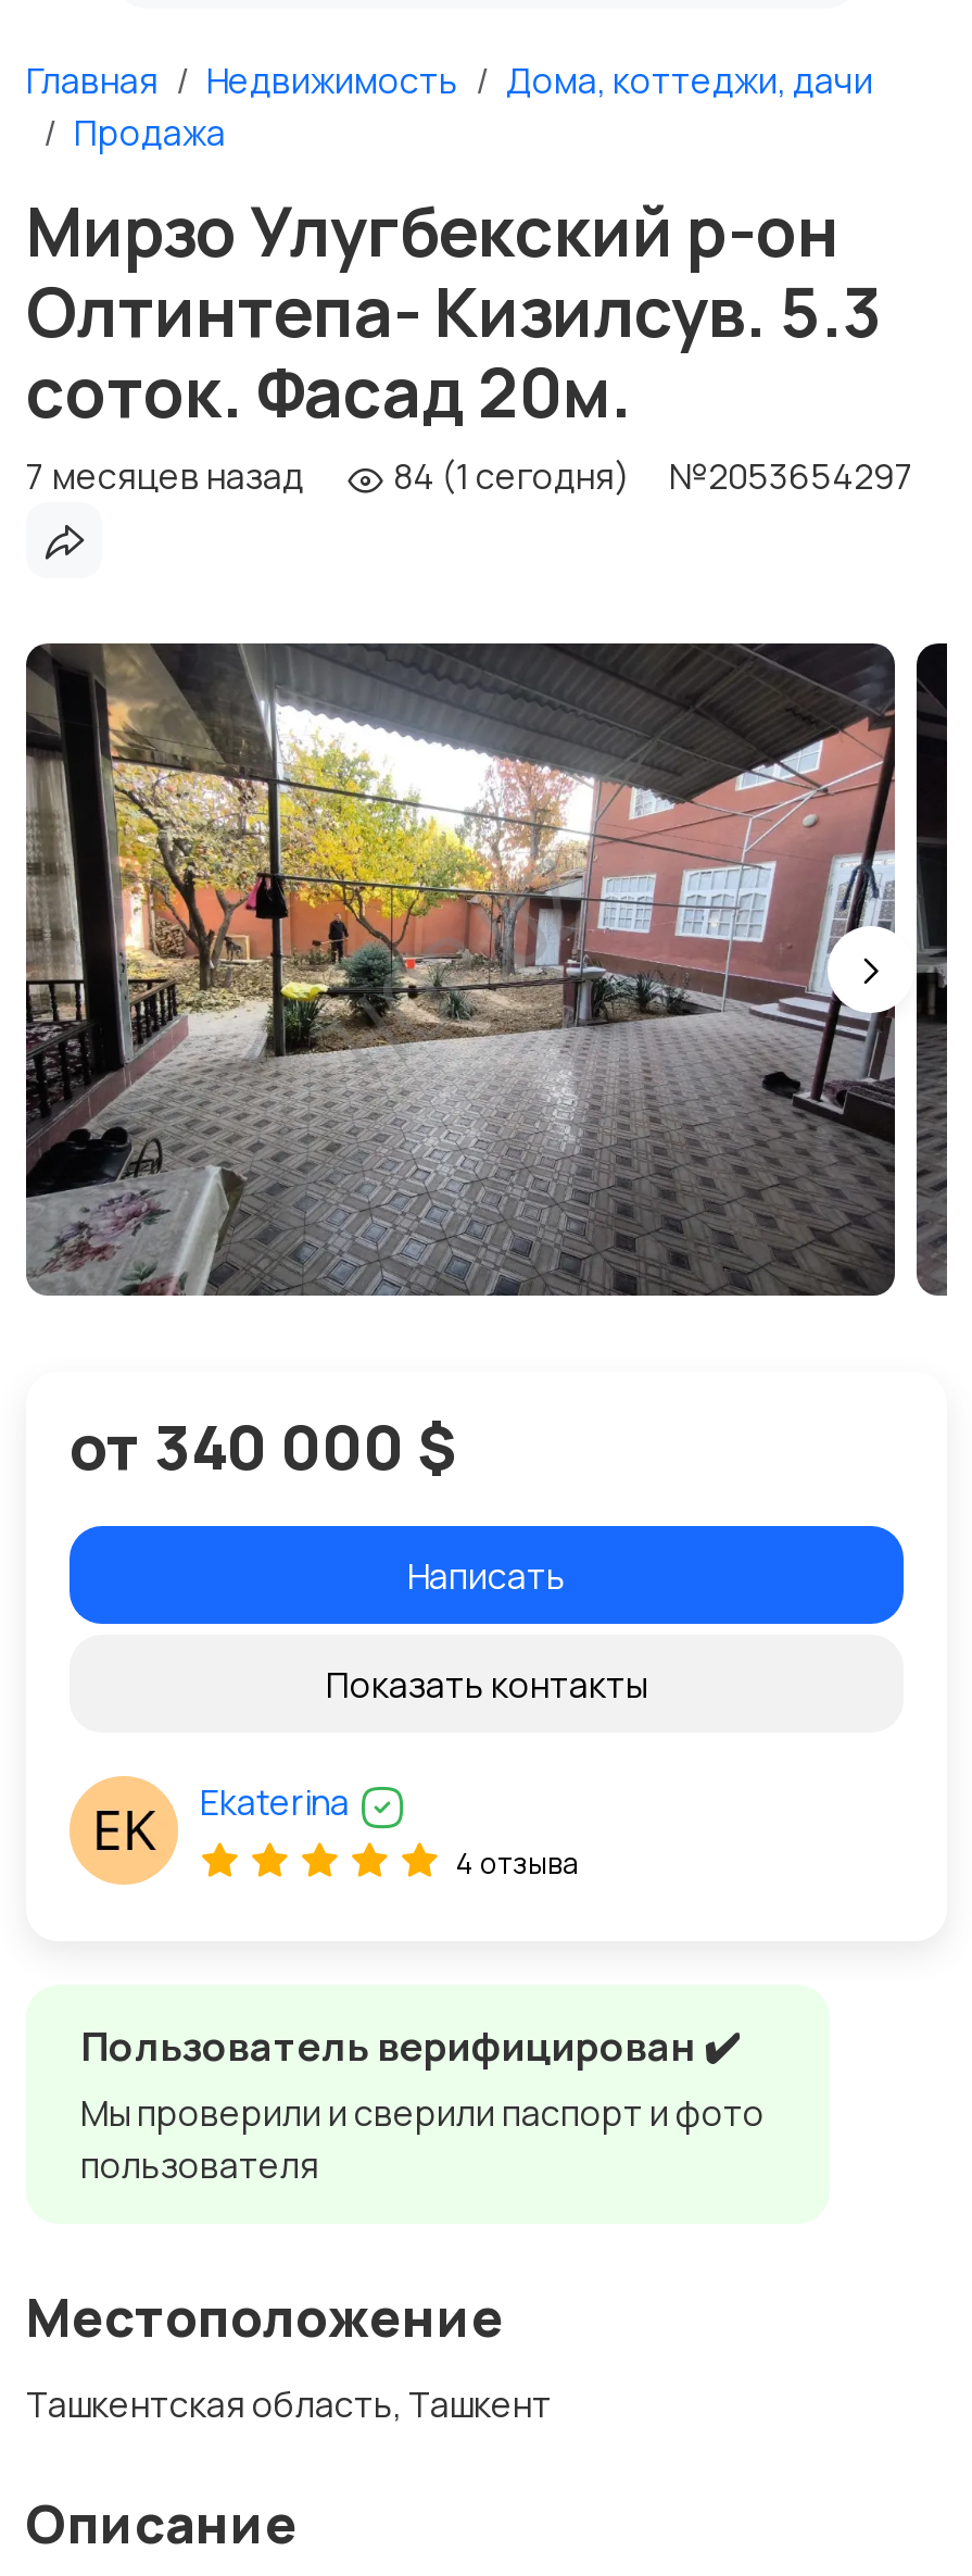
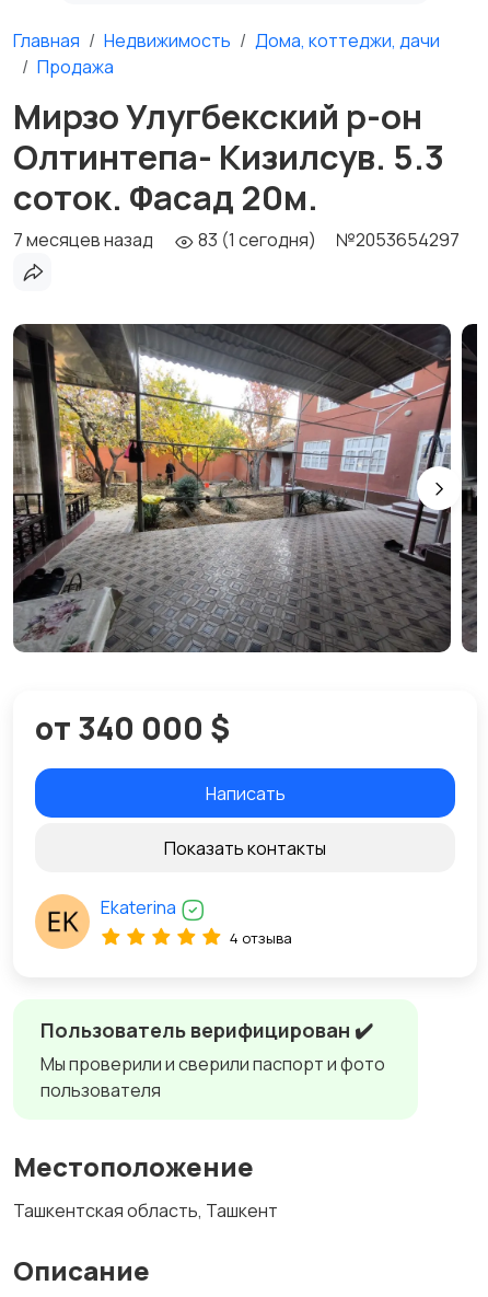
- 7 месяцев назад 84 (1 сегодня) №2053654297
+ 7 месяцев назад 83 (1 сегодня) №2053654297
